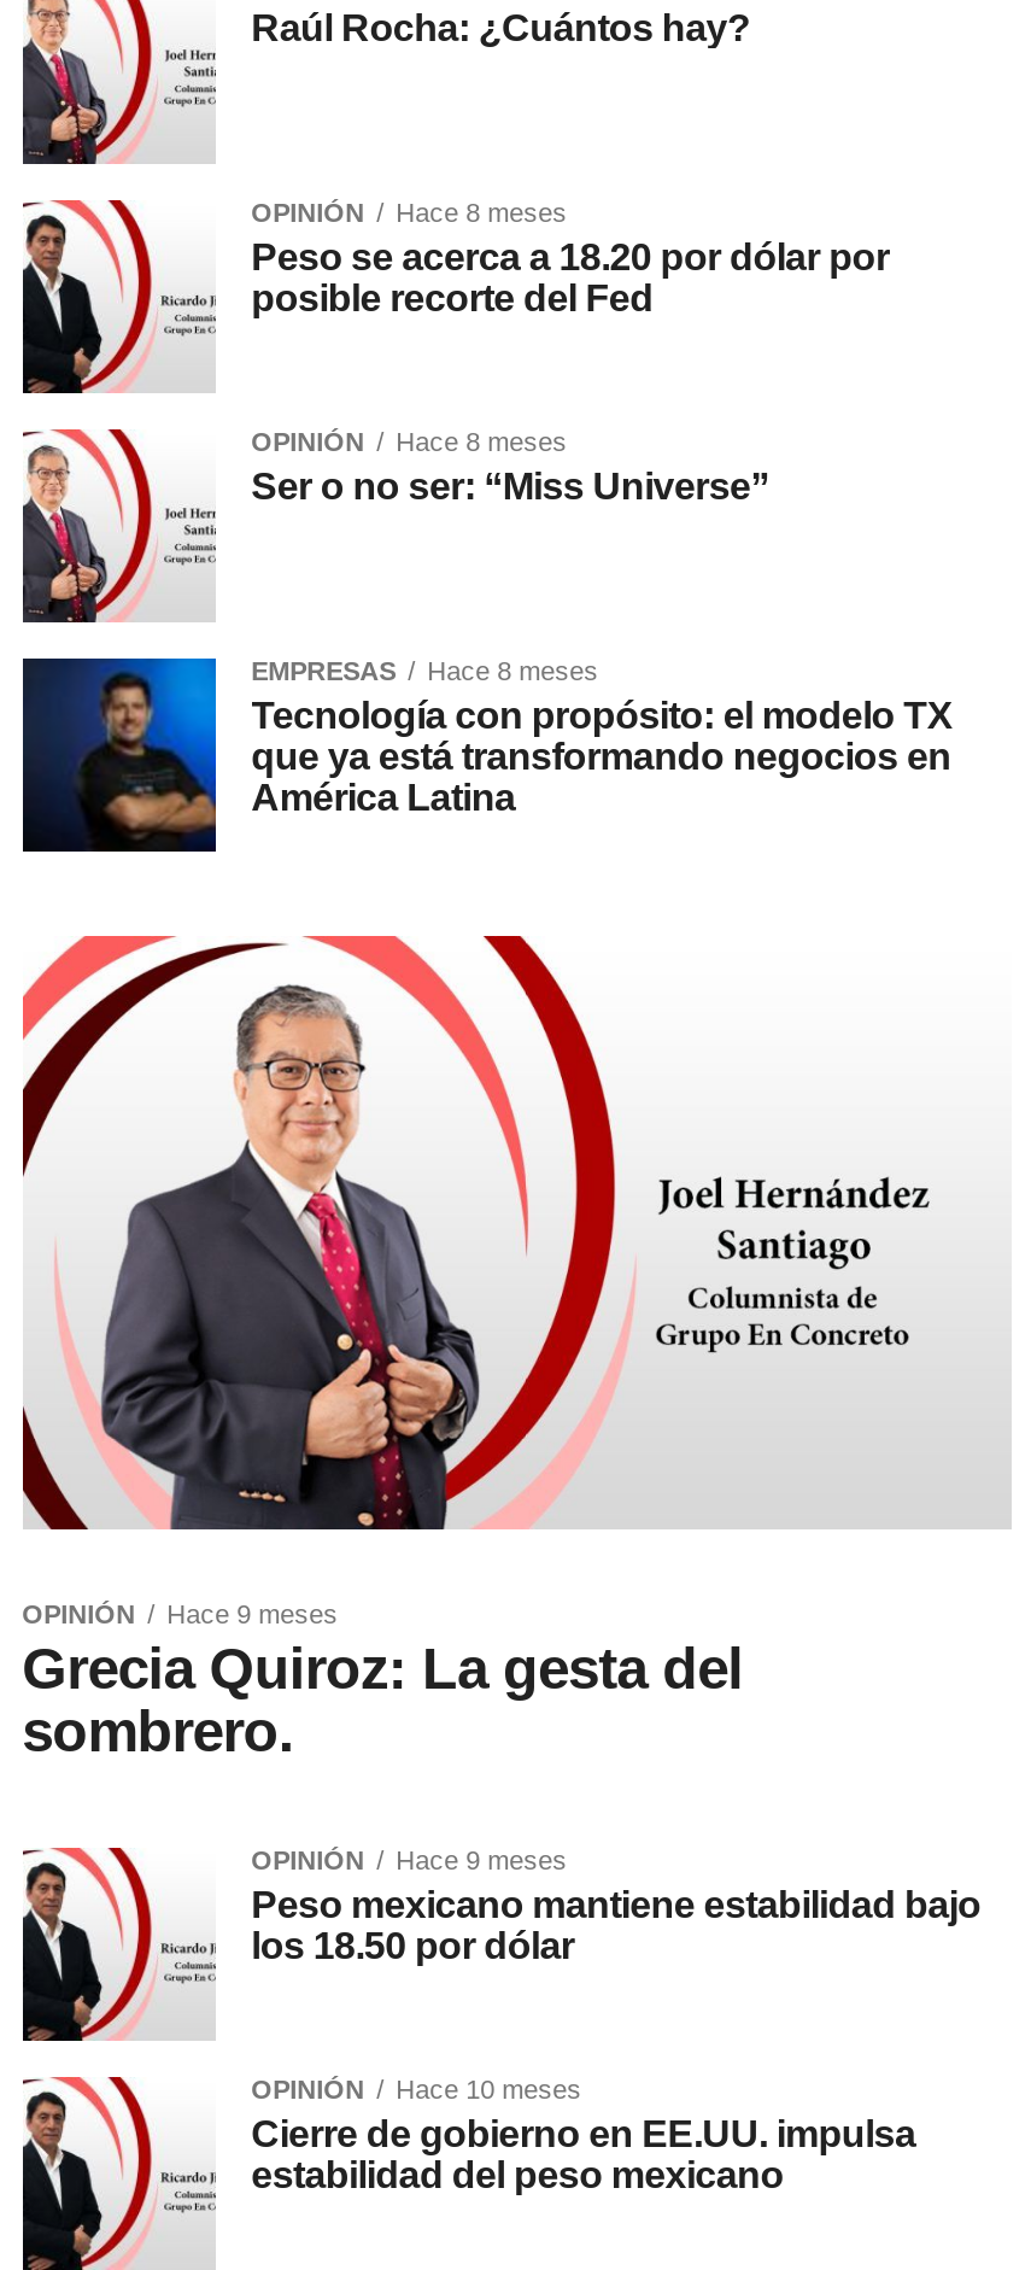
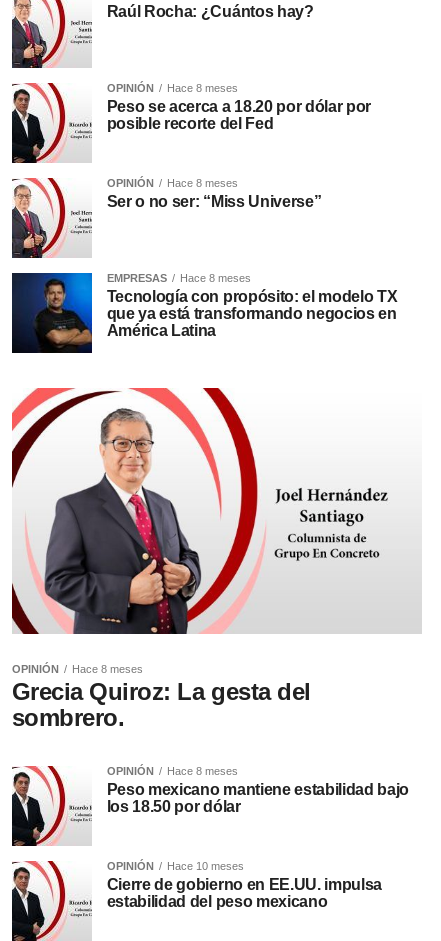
- OPINIÓN Hace 9 meses
+ OPINIÓN Hace 8 meses

- OPINIÓN Hace 9 meses
+ OPINIÓN Hace 8 meses
